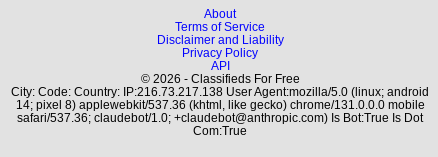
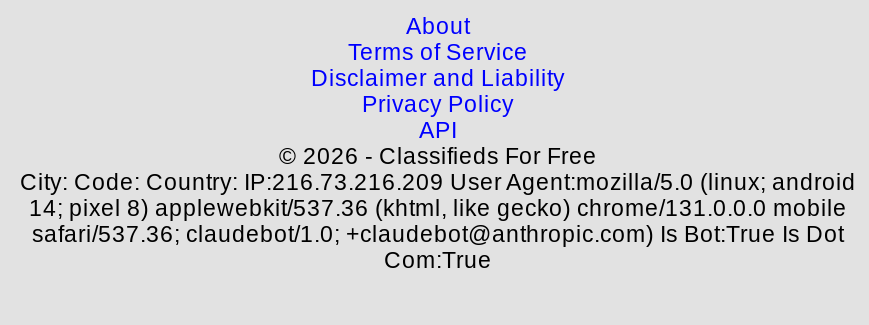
- City: Code: Country: IP:216.73.217.138 User Agent:mozilla/5.0 (linux; android
+ City: Code: Country: IP:216.73.216.209 User Agent:mozilla/5.0 (linux; android
